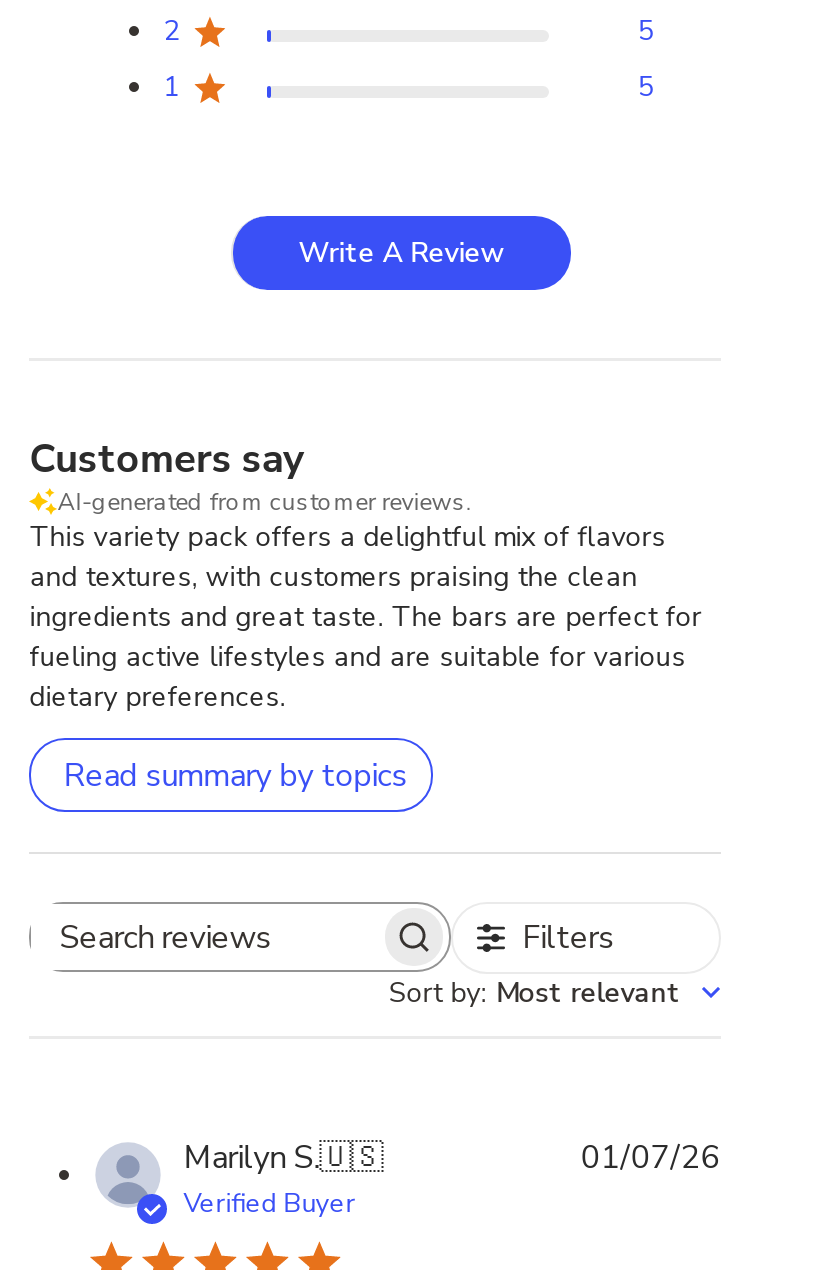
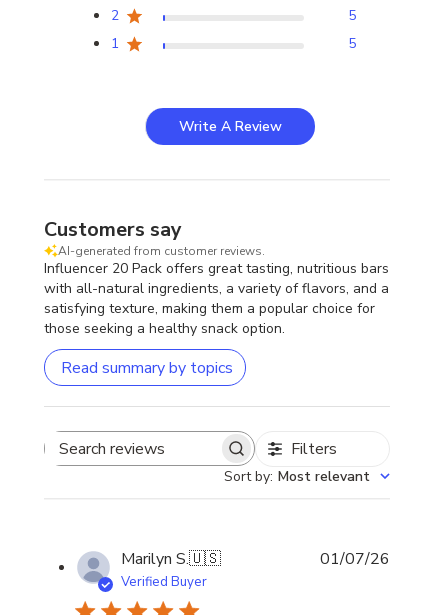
- This variety pack offers a delightful mix of flavors
- and textures, with customers praising the clean
- ingredients and great taste. The bars are perfect for
- fueling active lifestyles and are suitable for various
- dietary preferences.
+ Influencer 20 Pack offers great tasting, nutritious bars
+ with all-natural ingredients, a variety of flavors, and a
+ satisfying texture, making them a popular choice for
+ those seeking a healthy snack option.
